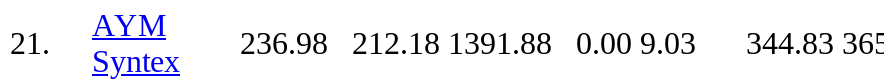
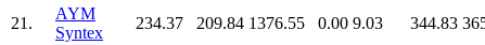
- 236.98
+ 234.37

- 212.18 1391.88
+ 209.84 1376.55
